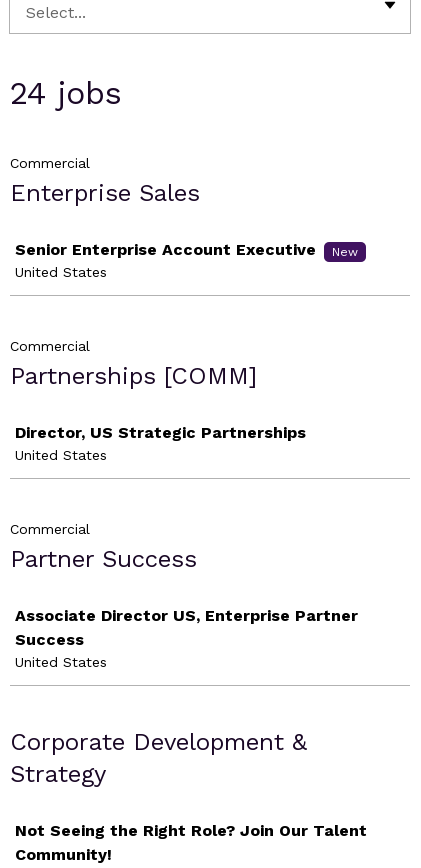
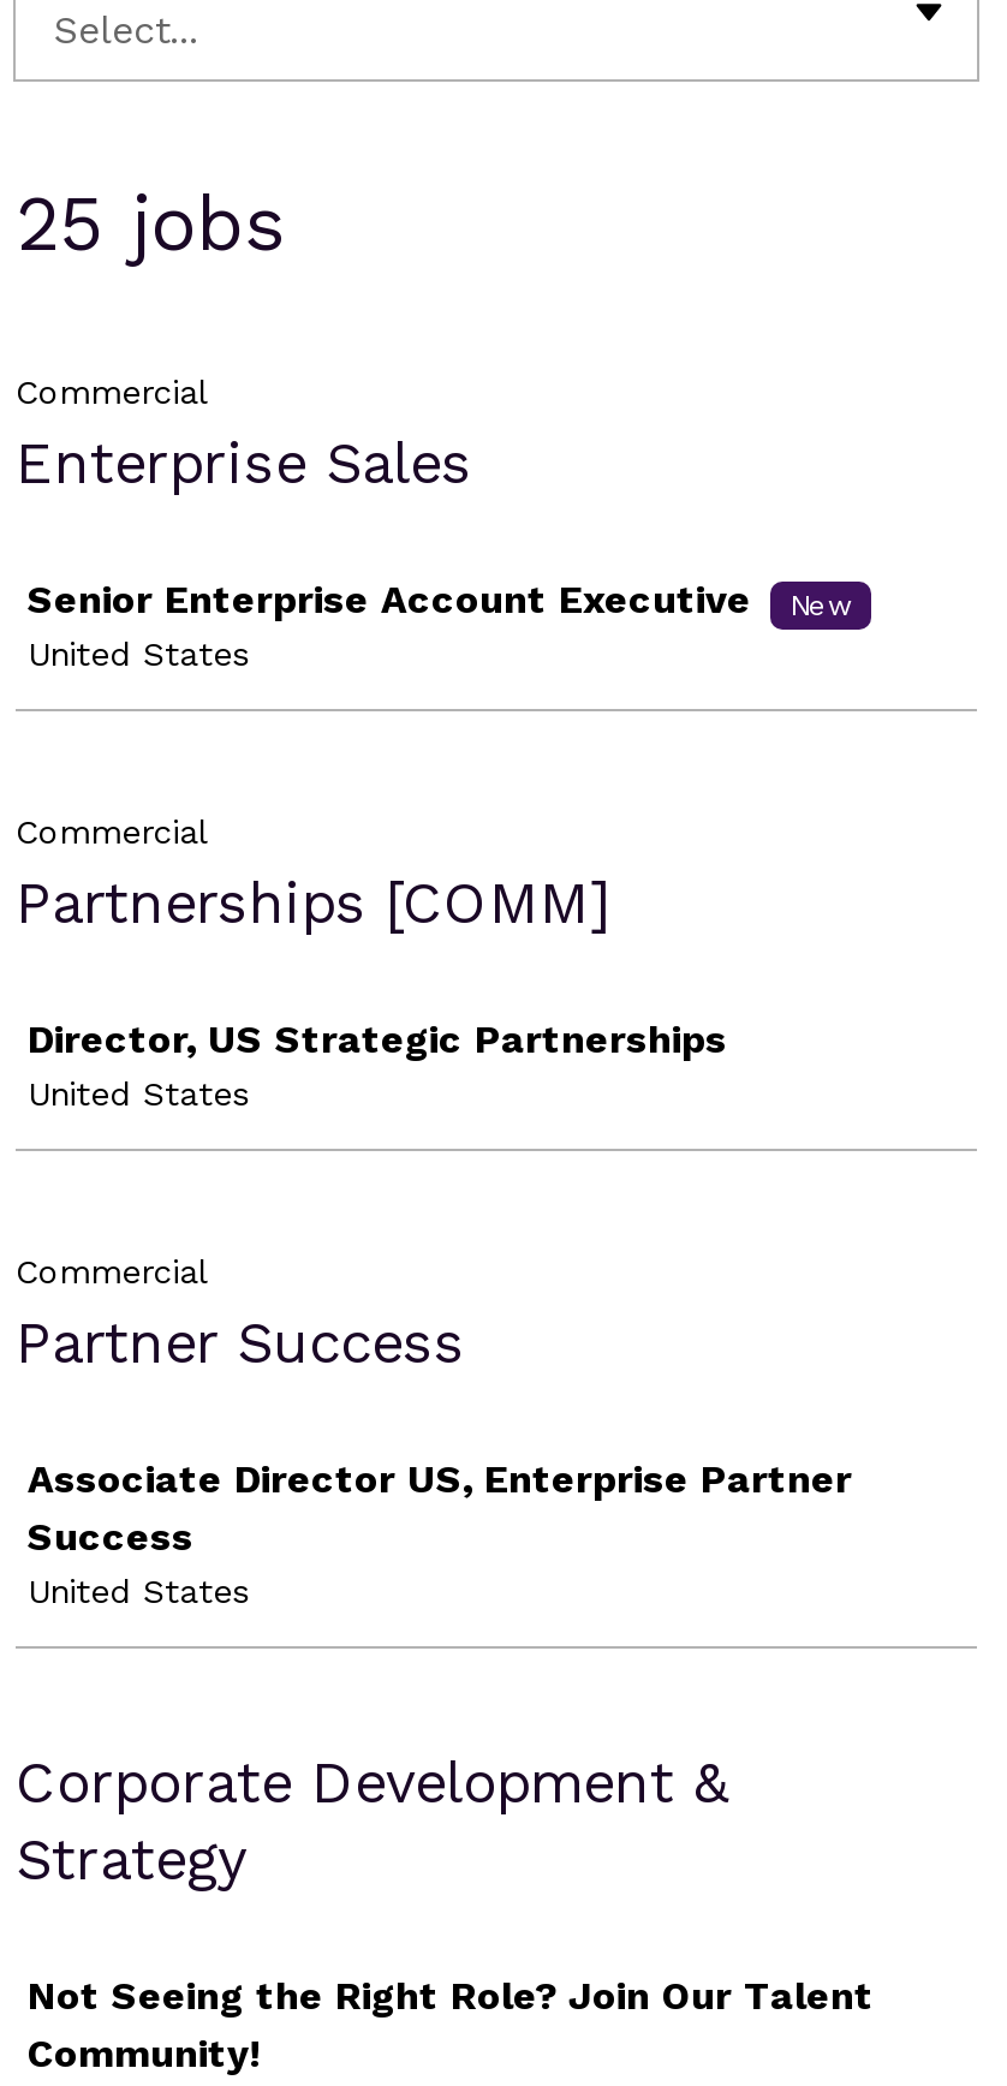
- 24 jobs
+ 25 jobs
